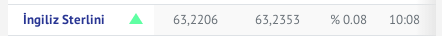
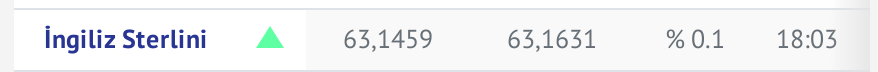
- 63,2206
+ 63,1459

- 63,2353
+ 63,1631

- % 0.08
+ % 0.1

- 10:08
+ 18:03
